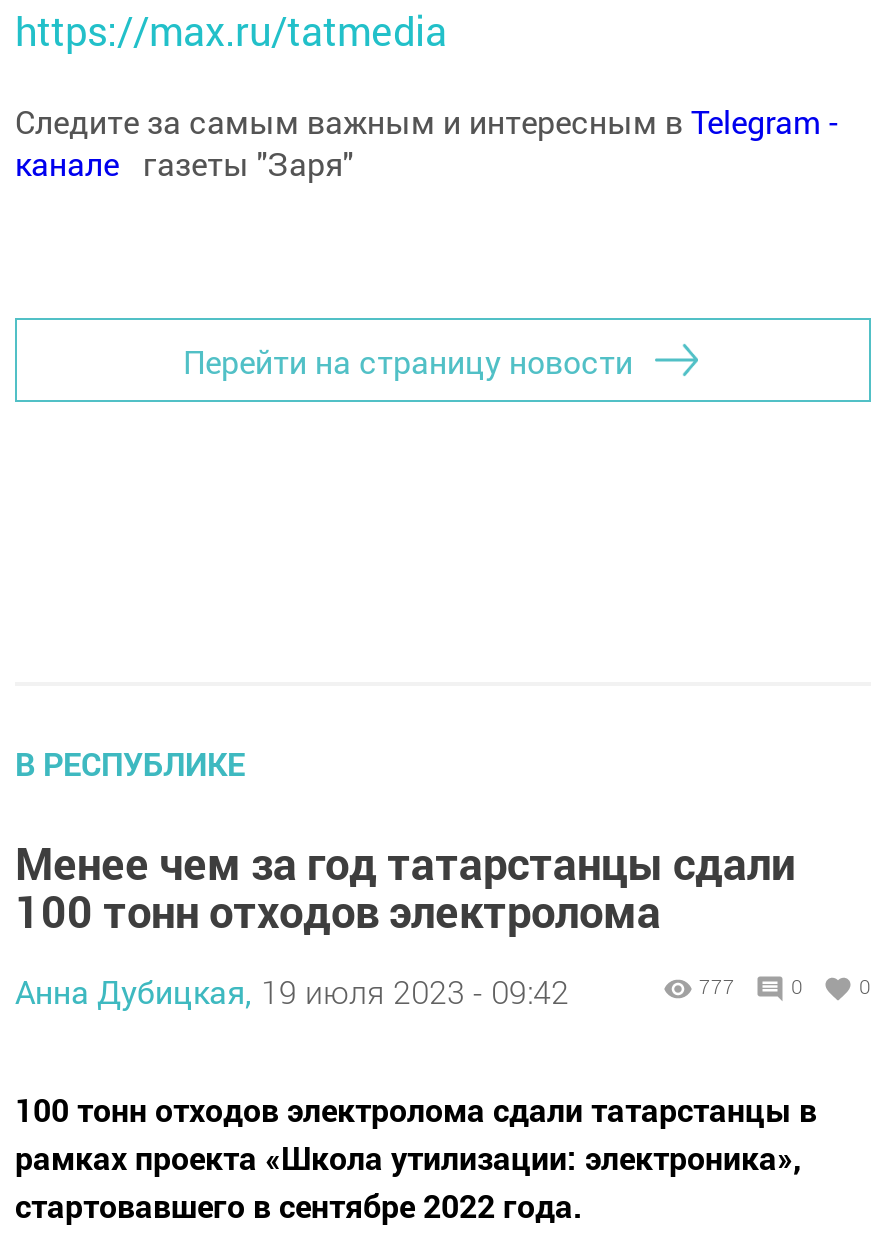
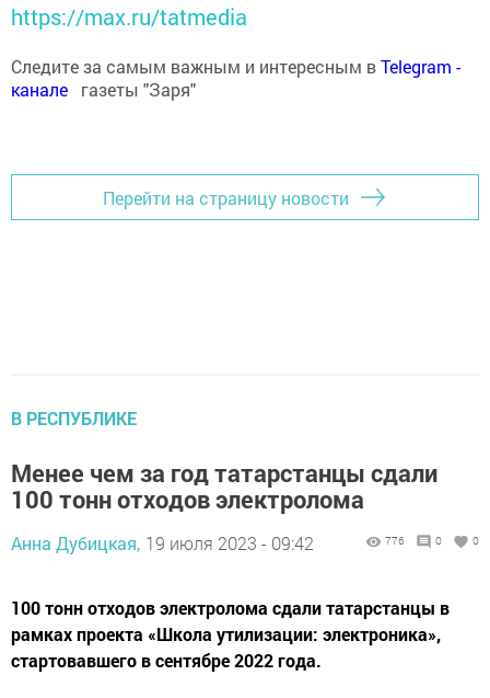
- 777
+ 776
